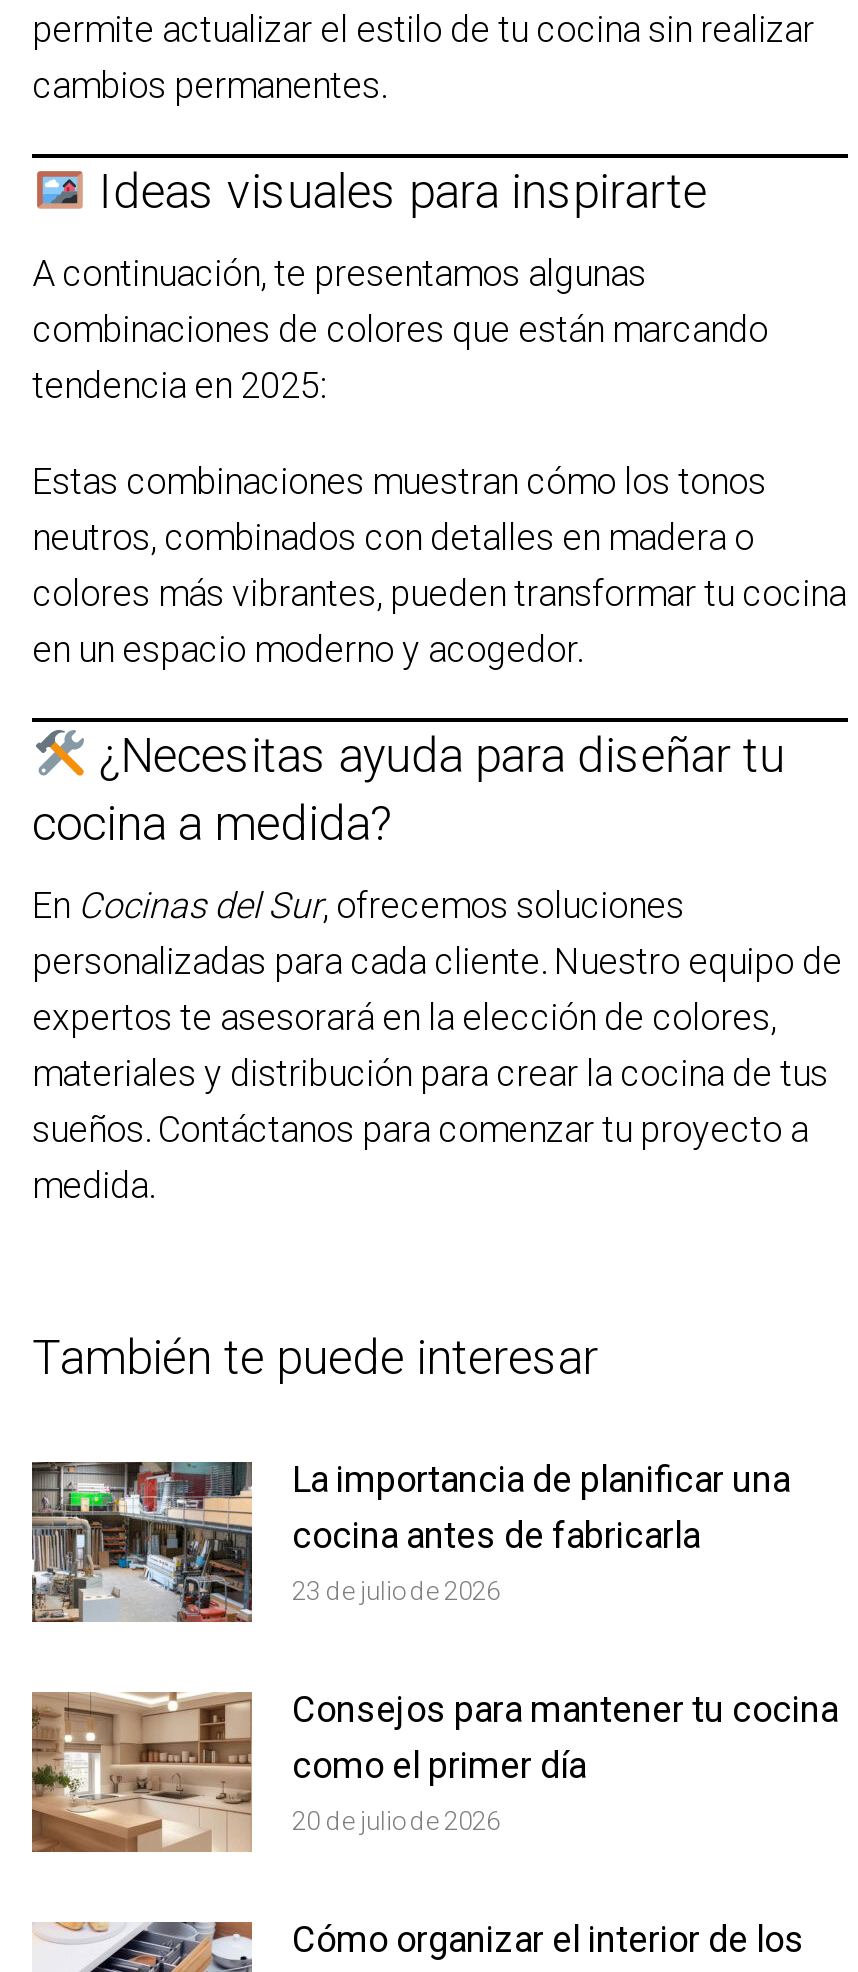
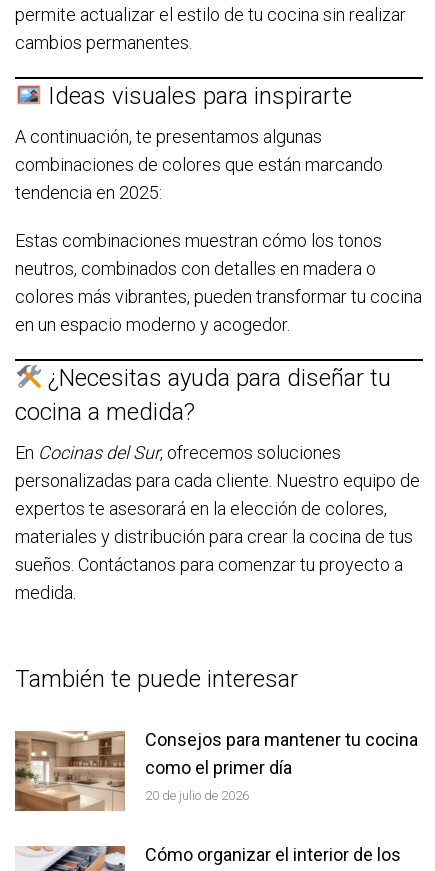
- [image]
- La importancia de planificar una
- cocina antes de fabricarla
- 23 de julio de 2026
